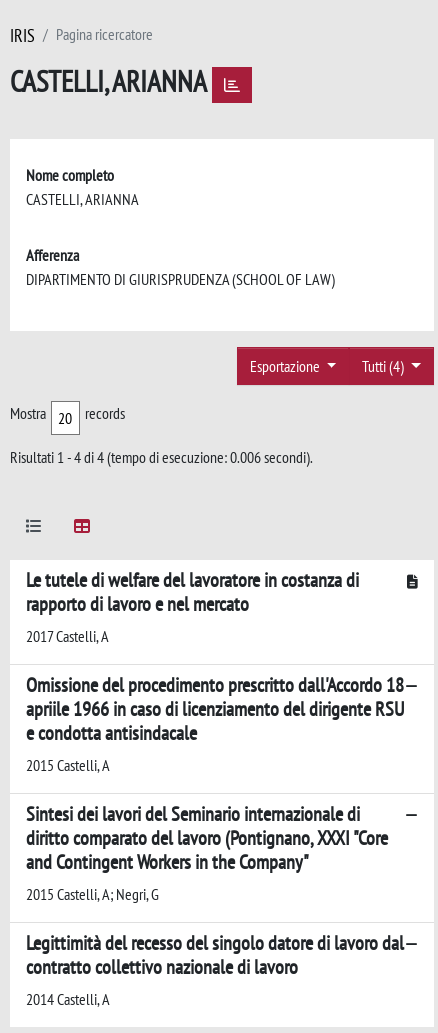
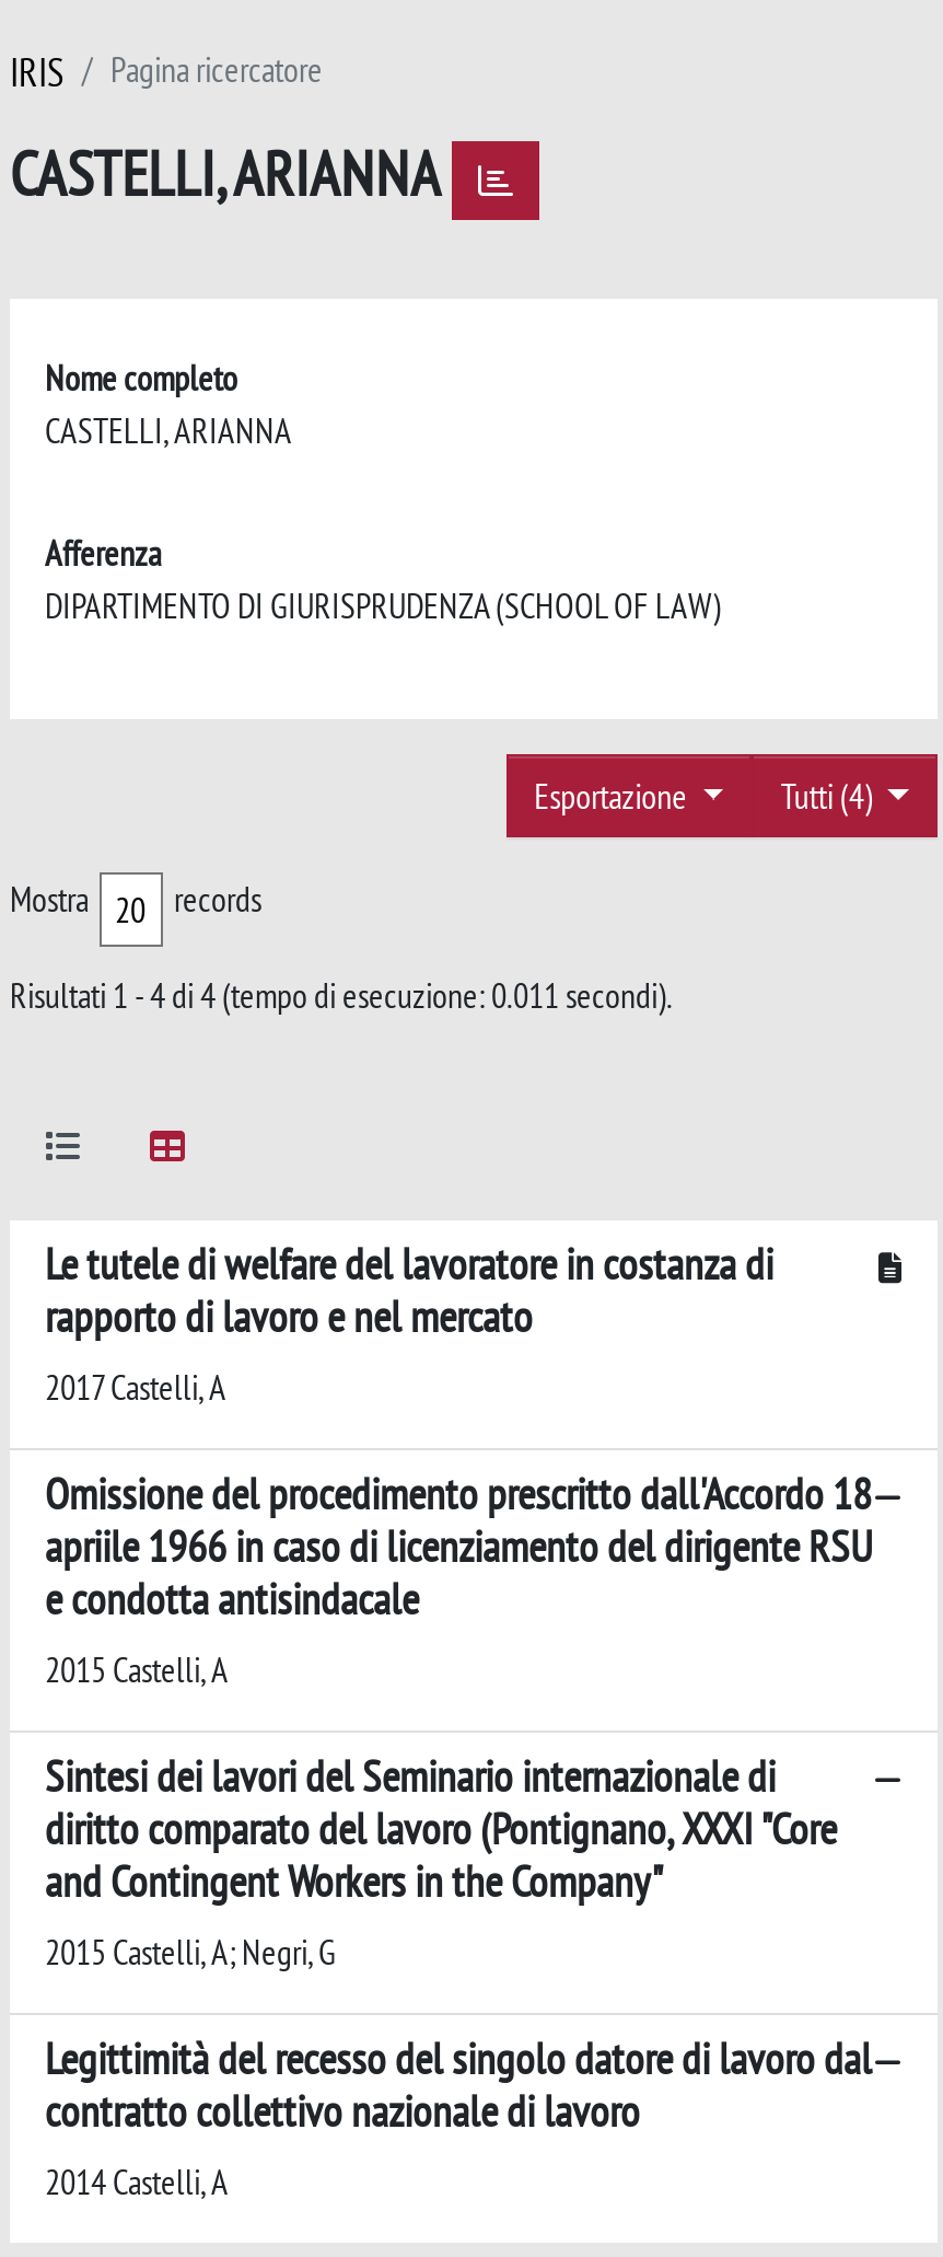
- Risultati 1 - 4 di 4 (tempo di esecuzione: 0.006 secondi).
+ Risultati 1 - 4 di 4 (tempo di esecuzione: 0.011 secondi).
